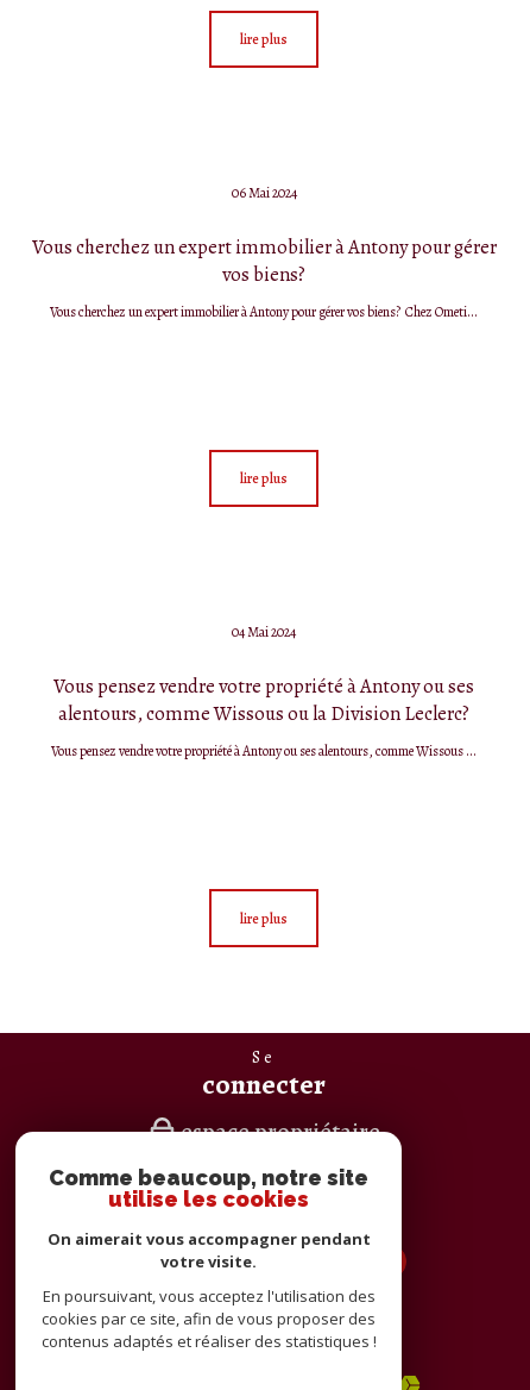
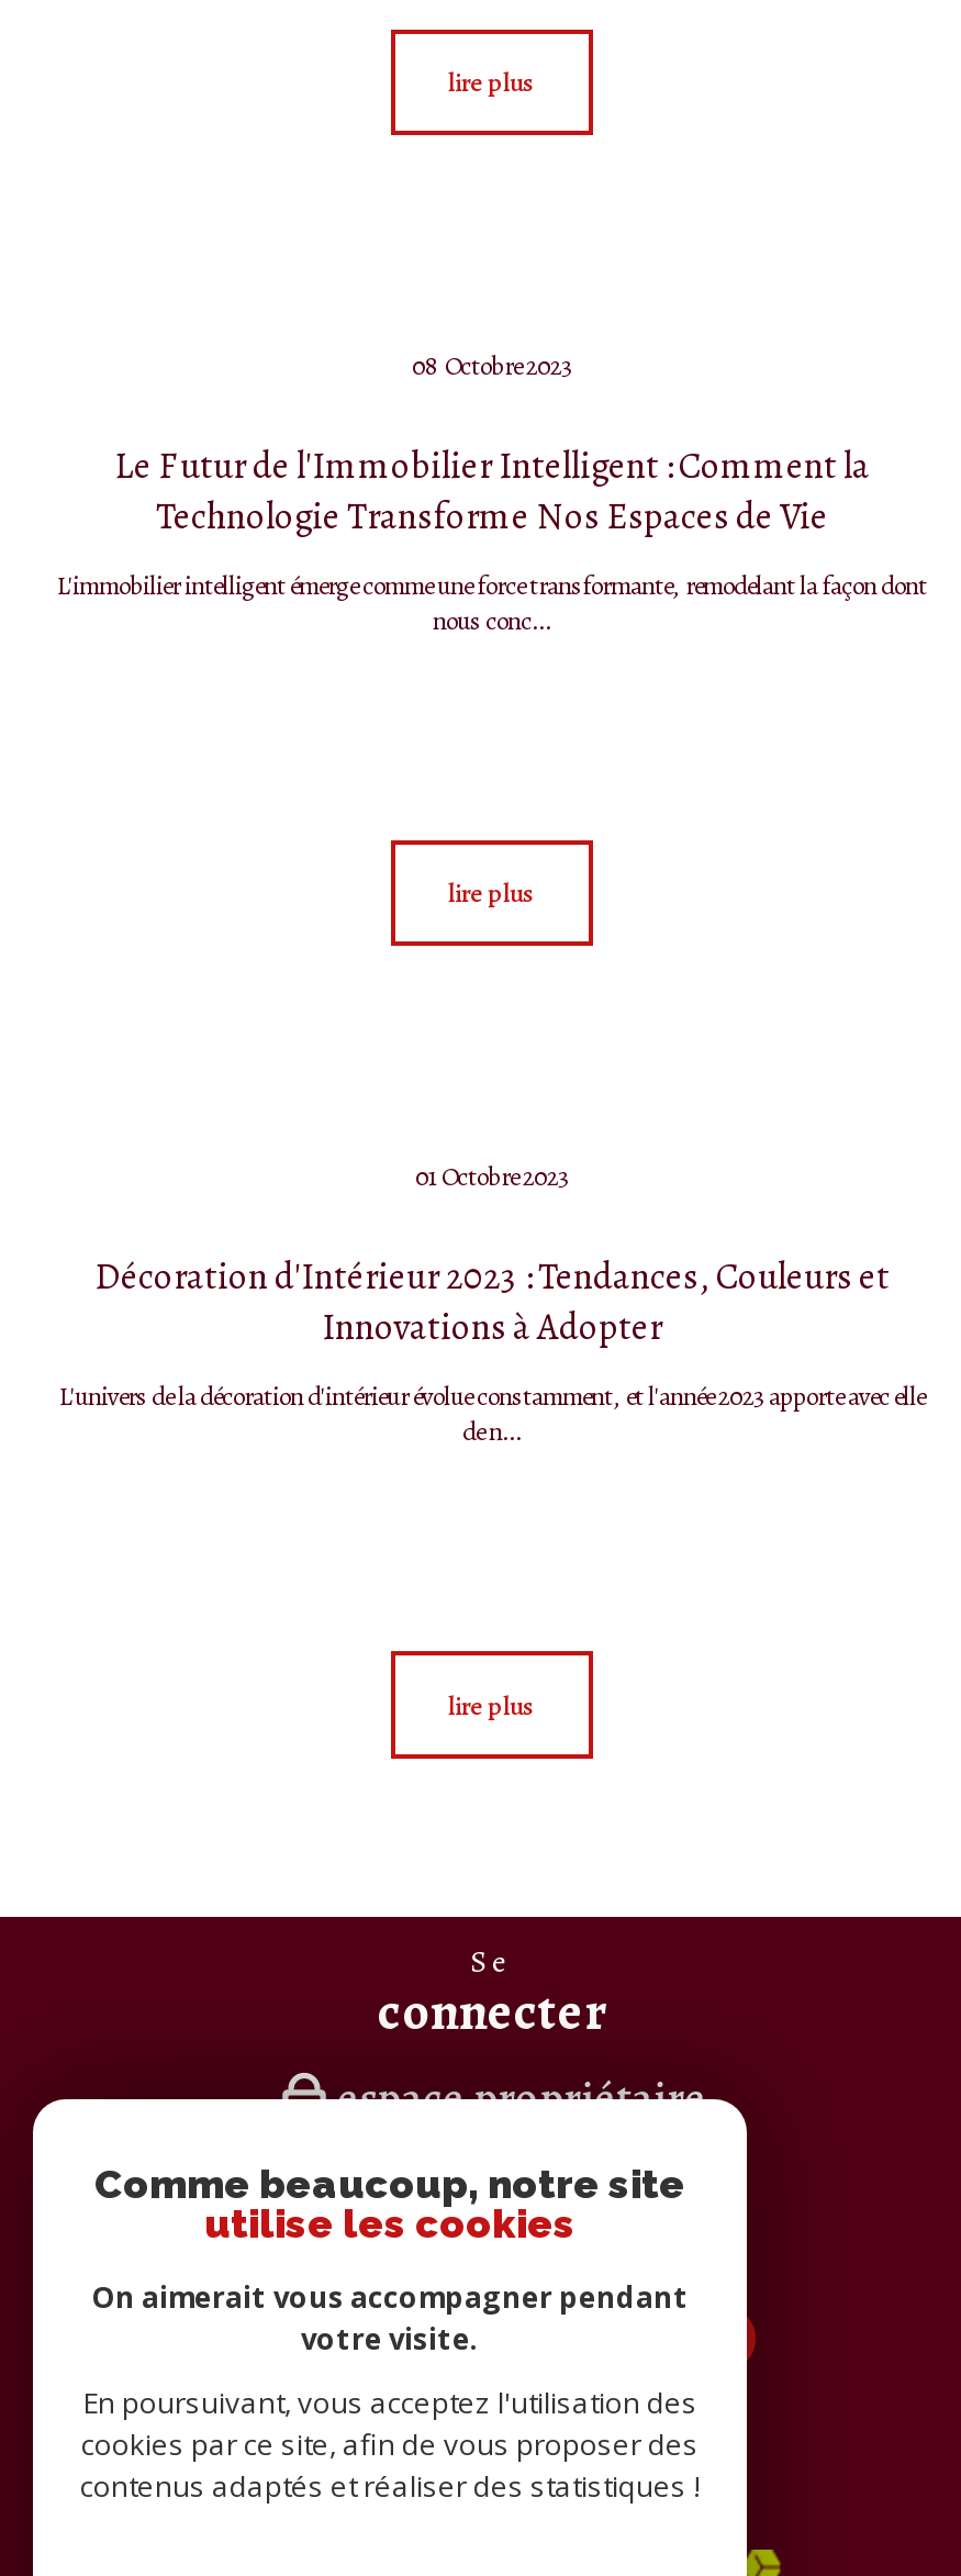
- 06 Mai 2024
+ 08 Octobre 2023

- Vous cherchez un expert immobilier à Antony pour gérer
- vos biens?
+ Le Futur de l'Immobilier Intelligent : Comment la
+ Technologie Transforme Nos Espaces de Vie

- Vous cherchez un expert immobilier à Antony pour gérer vos biens? Chez Ometi...
+ L'immobilier intelligent émerge comme une force transformante, remodelant la façon dont
+ nous conc...

- 04 Mai 2024
+ 01 Octobre 2023

- Vous pensez vendre votre propriété à Antony ou ses
- alentours, comme Wissous ou la Division Leclerc?
+ Décoration d'Intérieur 2023 : Tendances, Couleurs et
+ Innovations à Adopter

- Vous pensez vendre votre propriété à Antony ou ses alentours, comme Wissous ...
+ L'univers de la décoration d'intérieur évolue constamment, et l'année 2023 apporte avec elle
+ de n...
